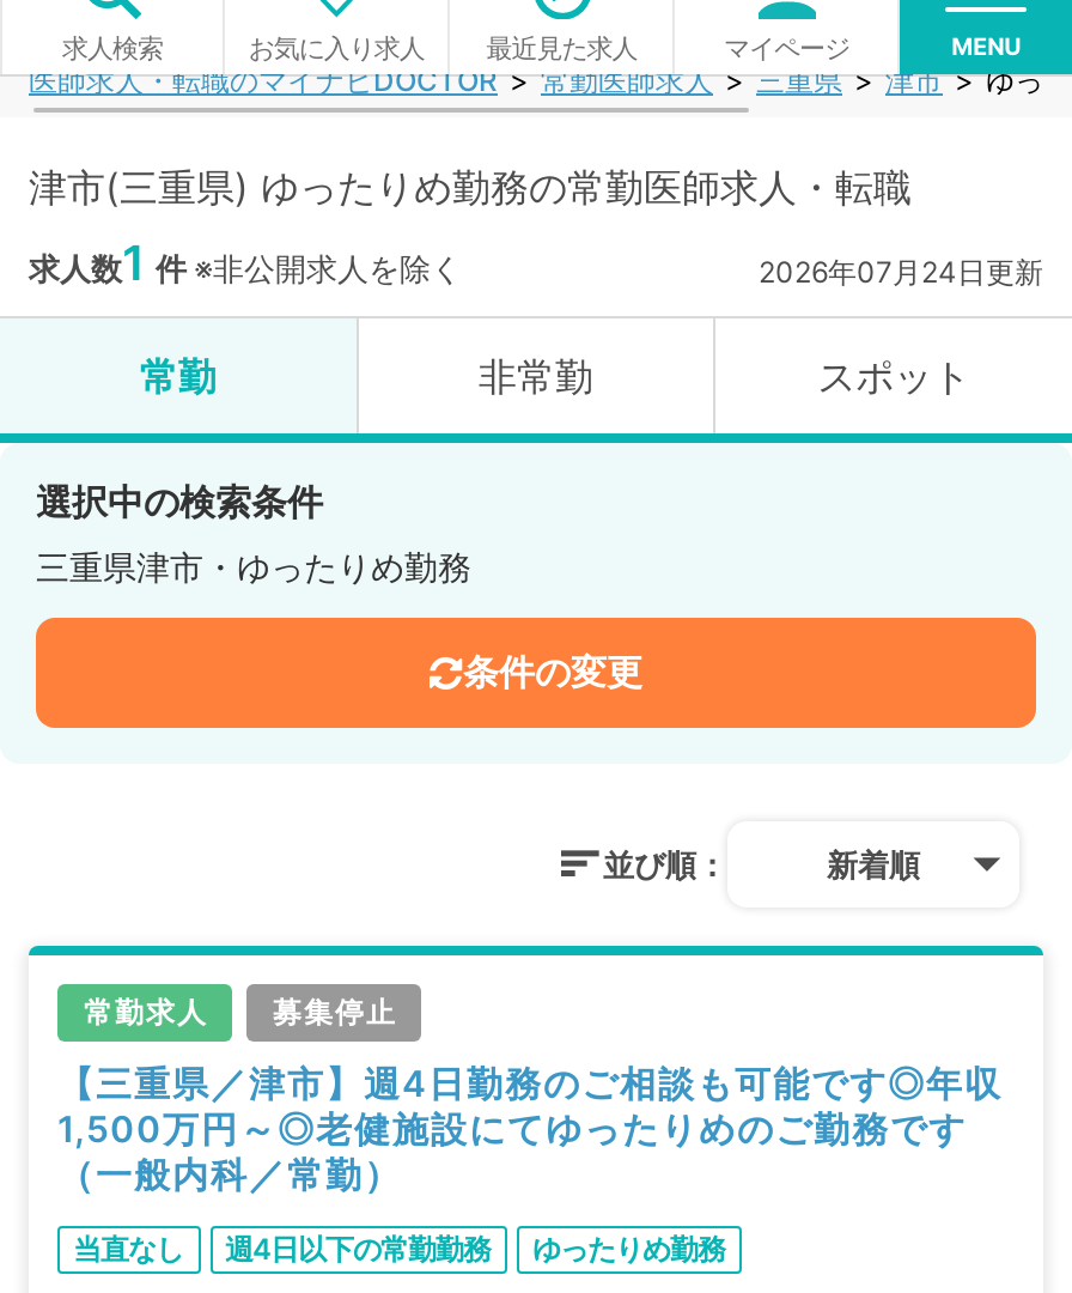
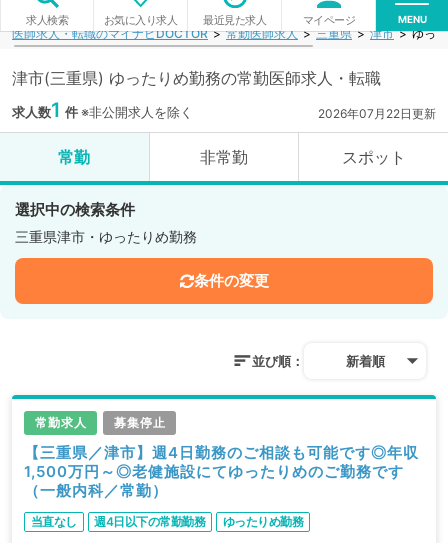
- 2026年07月24日更新
+ 2026年07月22日更新
